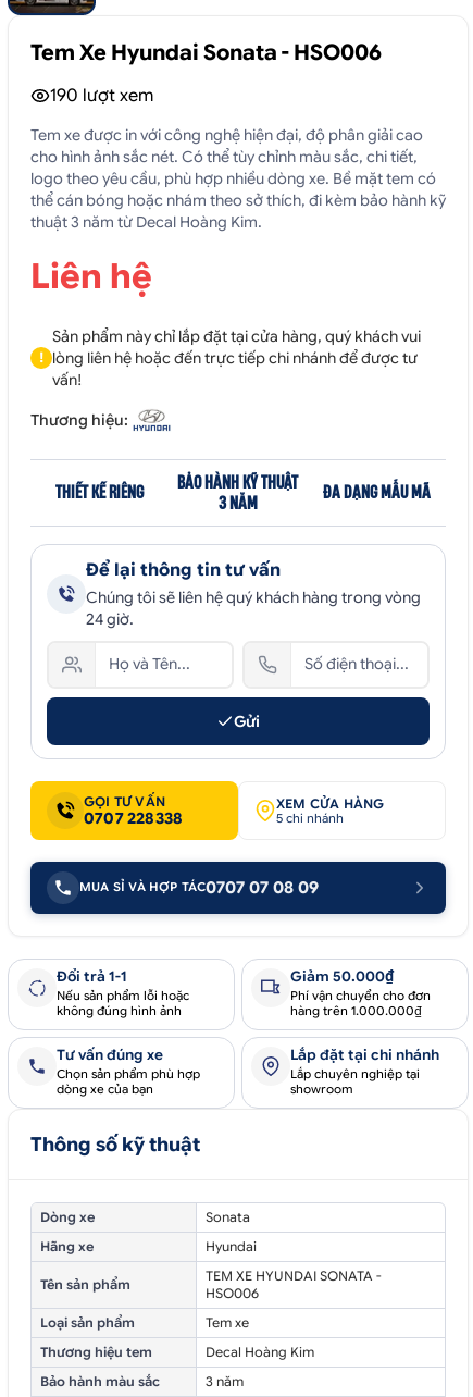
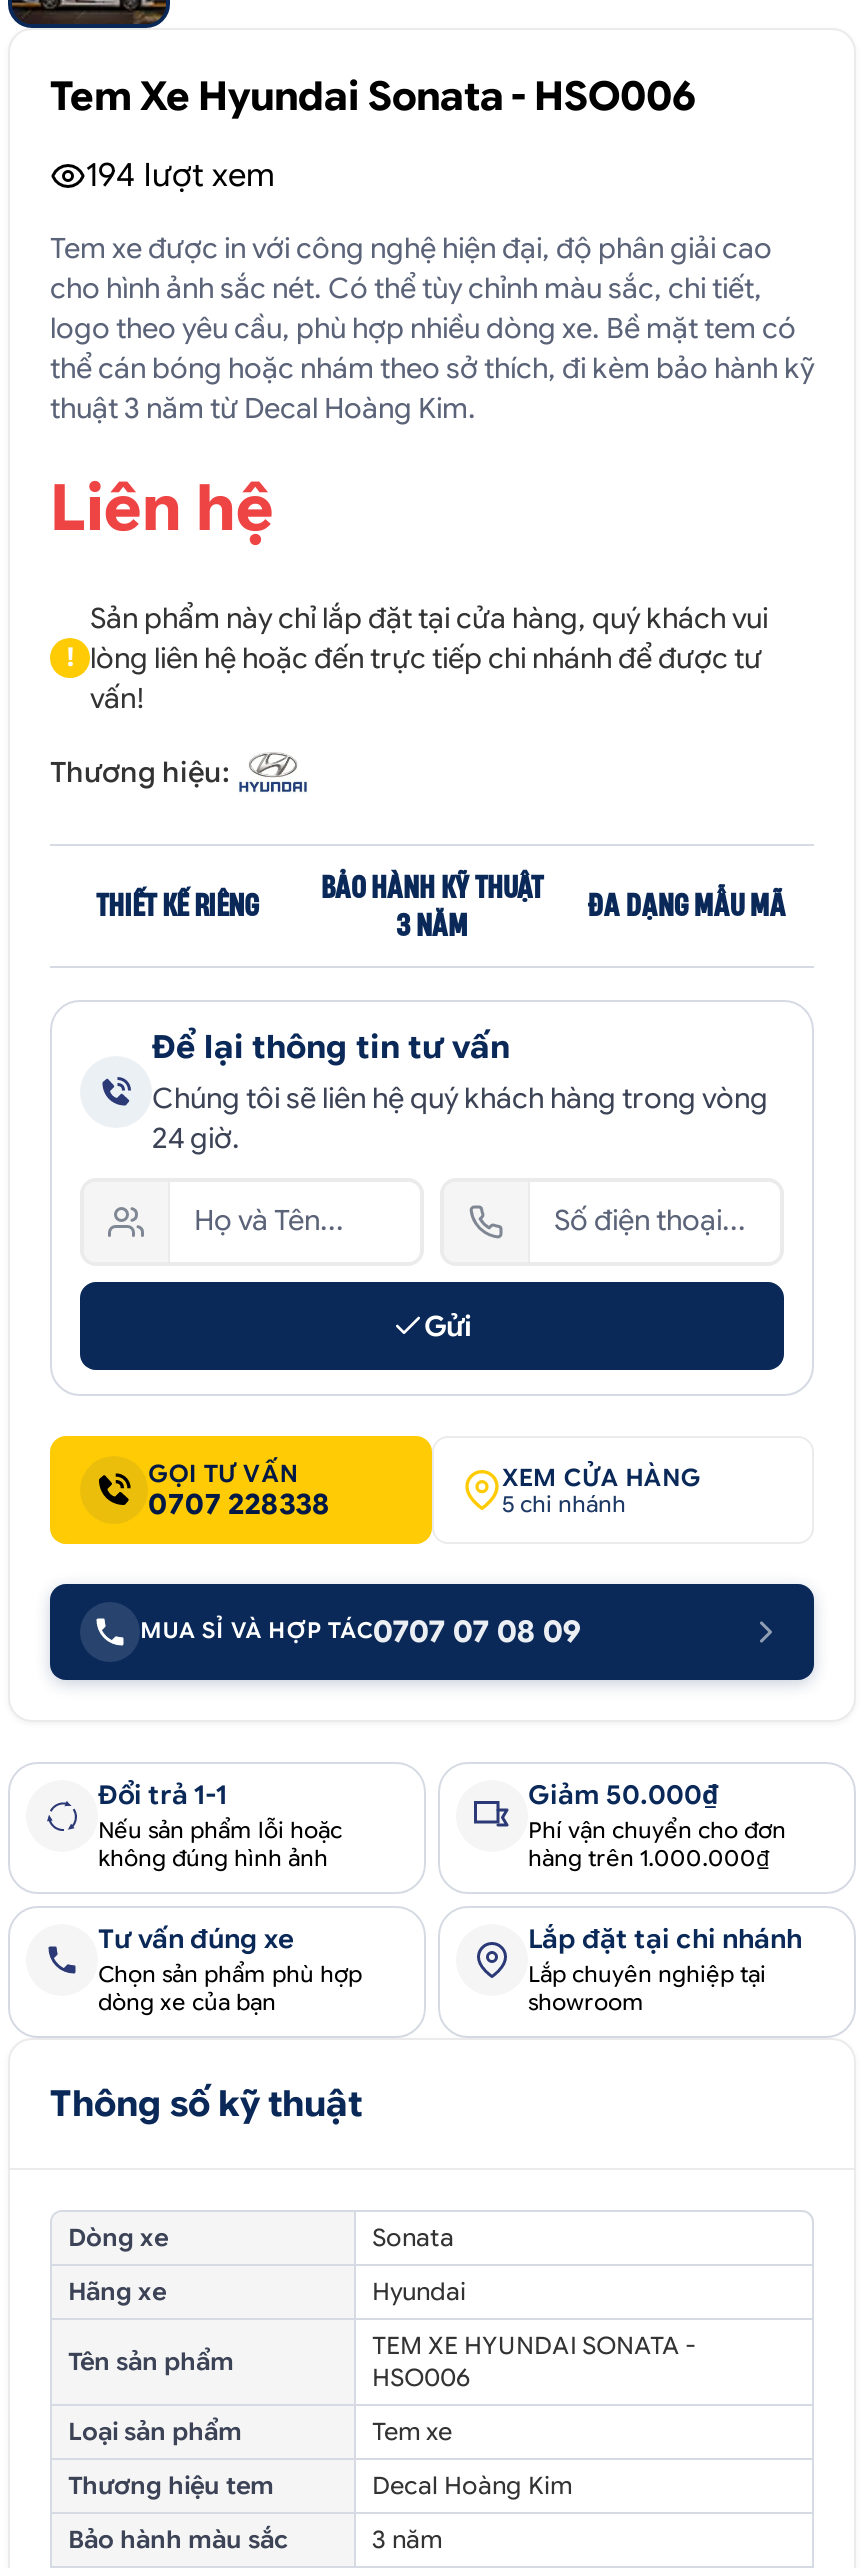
- 190 lượt xem
+ 194 lượt xem
